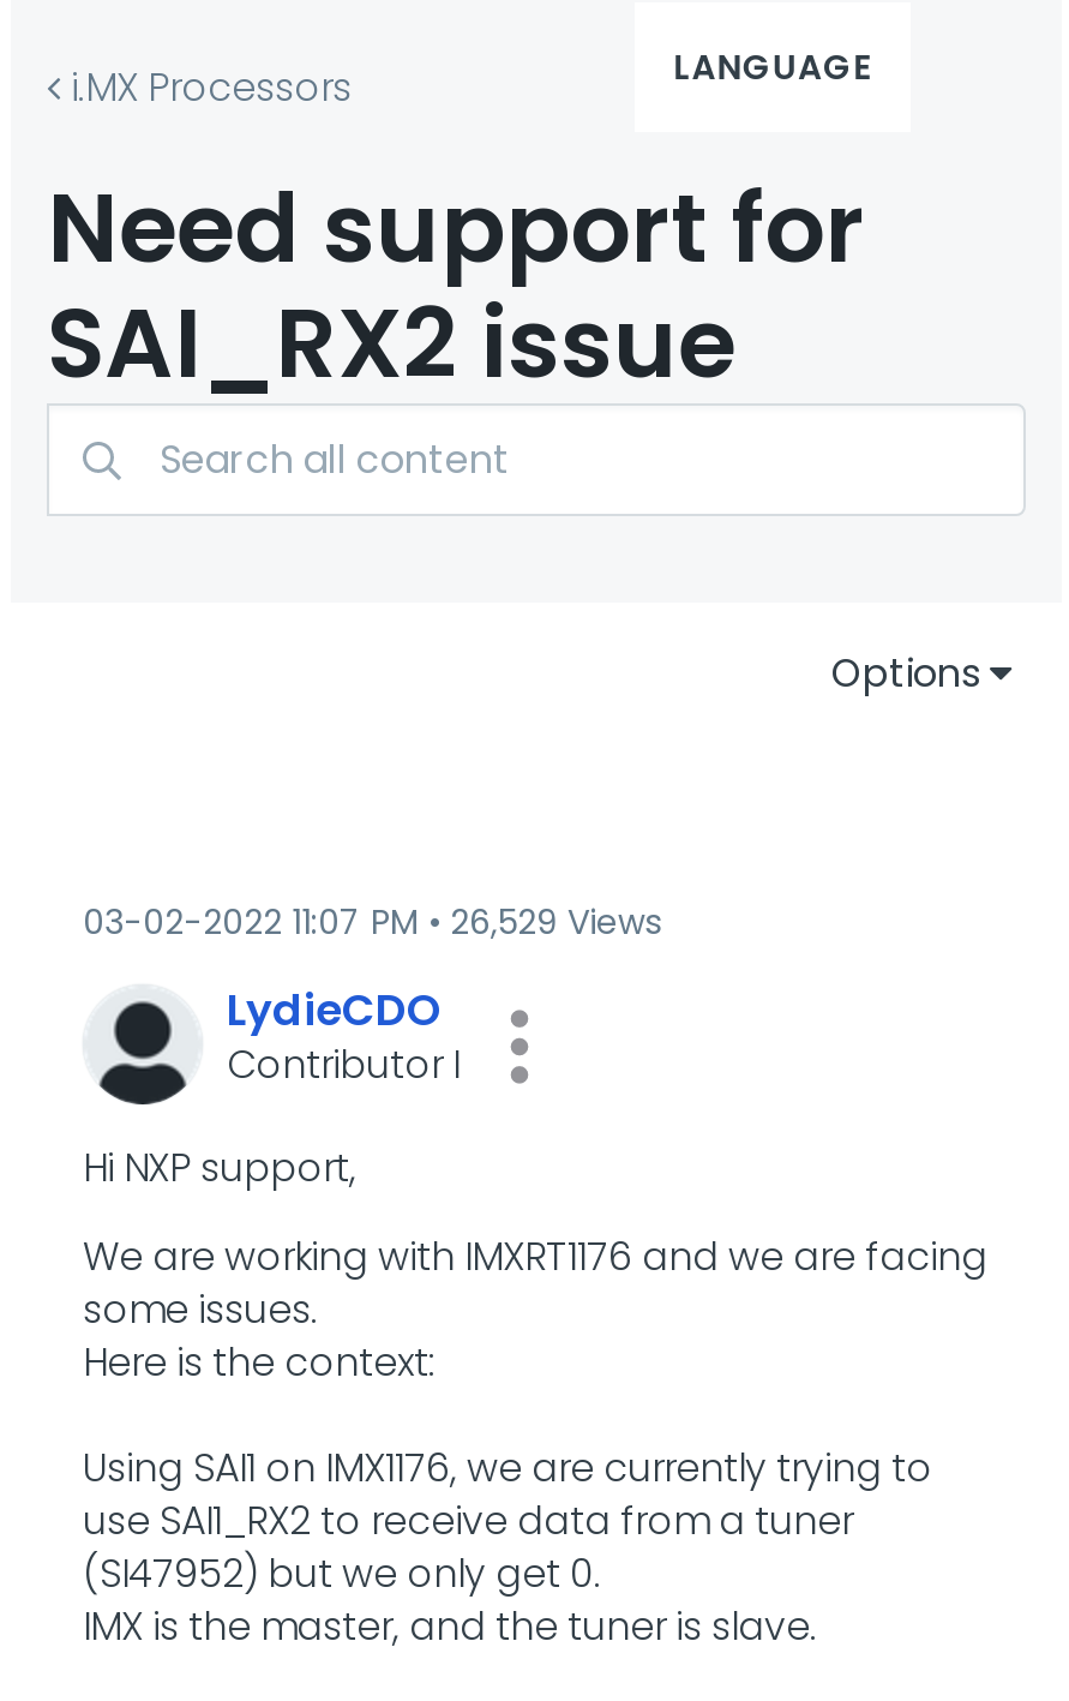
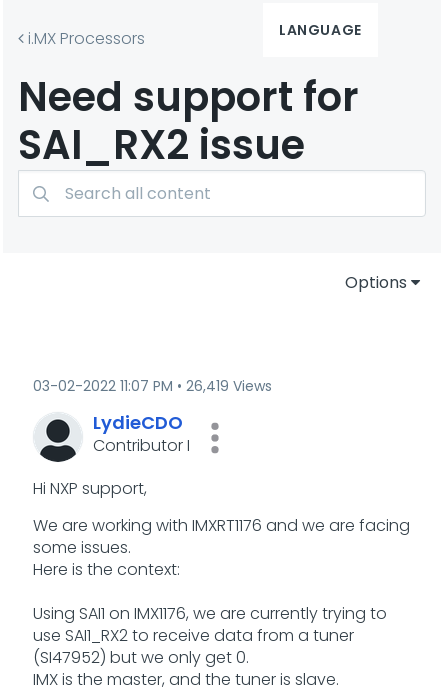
- 03-02-2022 11:07 PM 26,529 Views
+ 03-02-2022 11:07 PM 26,419 Views
